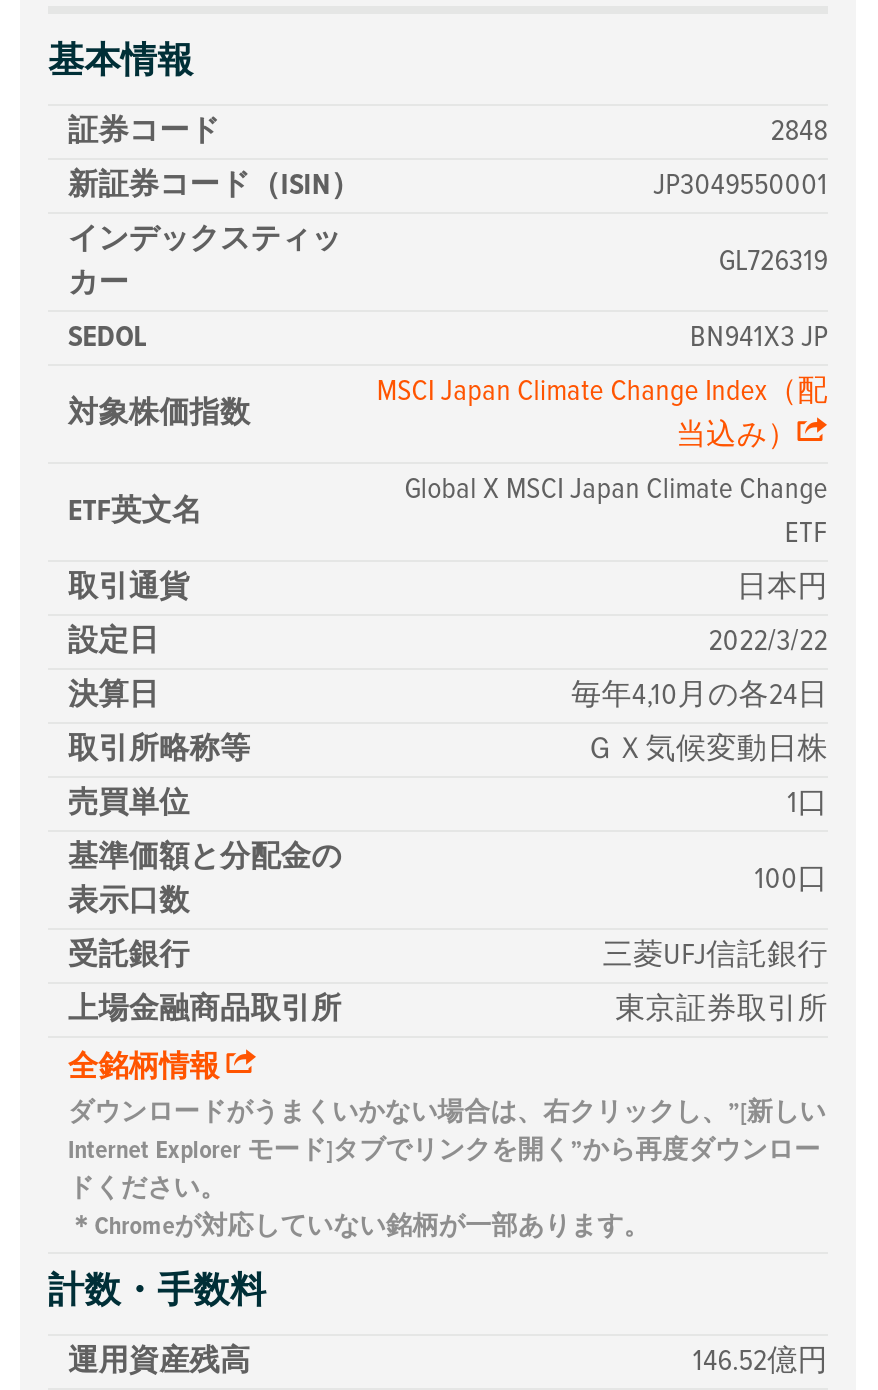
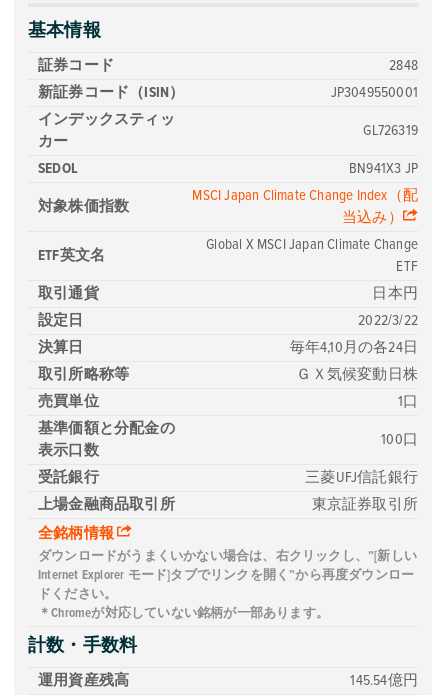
- 146.52億円
+ 145.54億円
